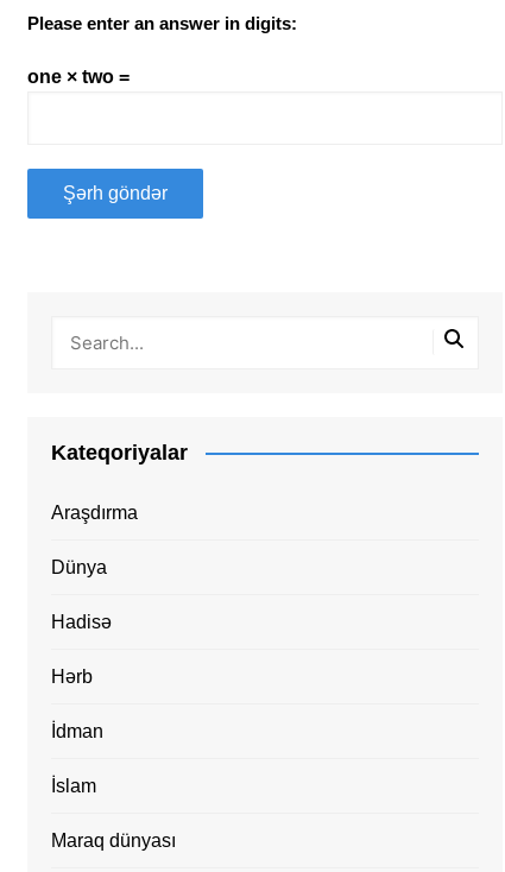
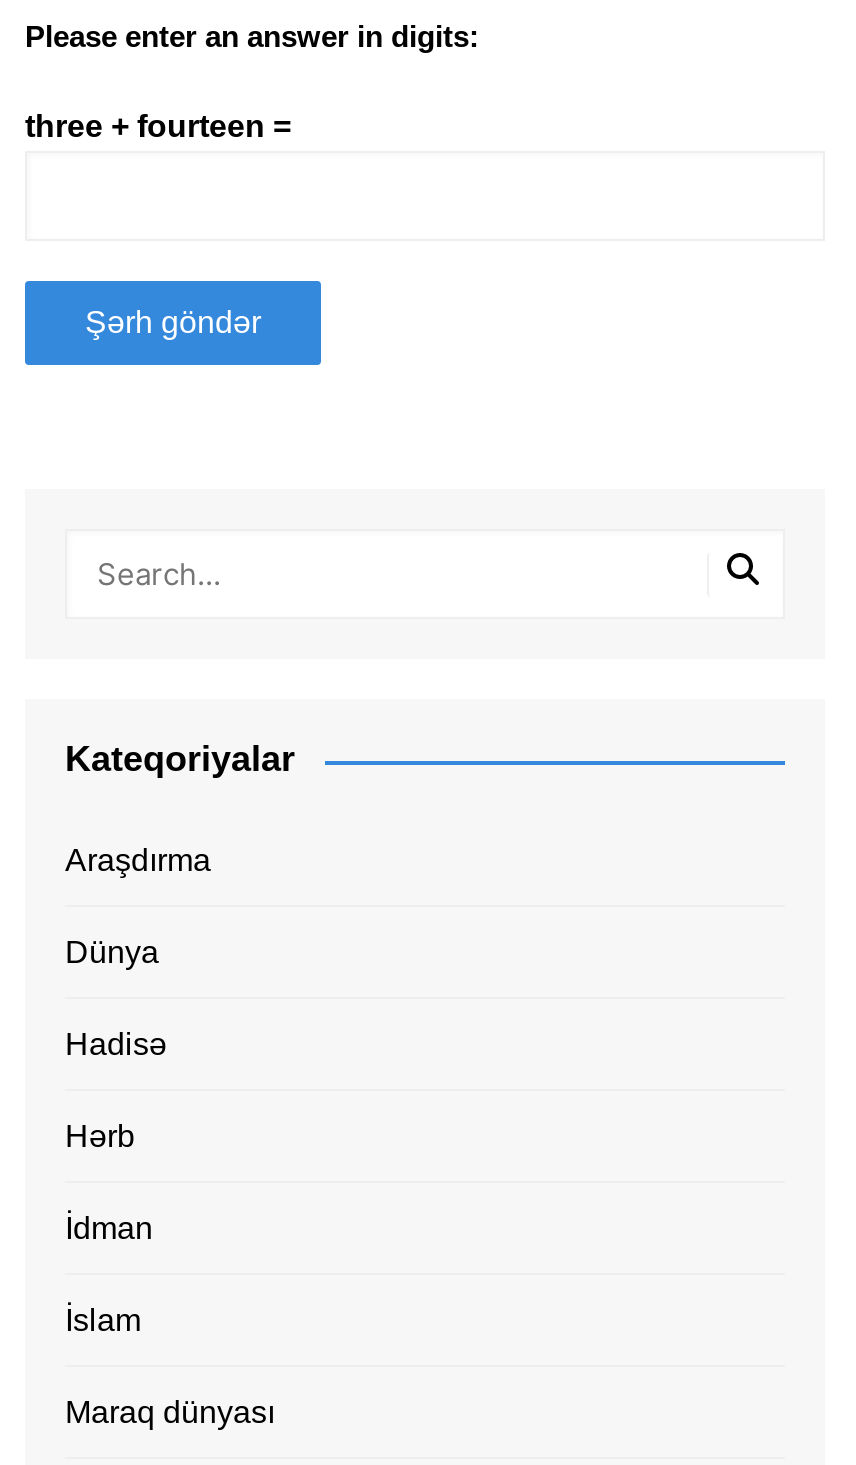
- one × two =
+ three + fourteen =
